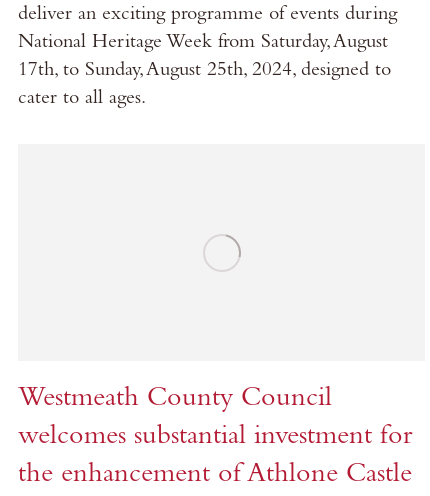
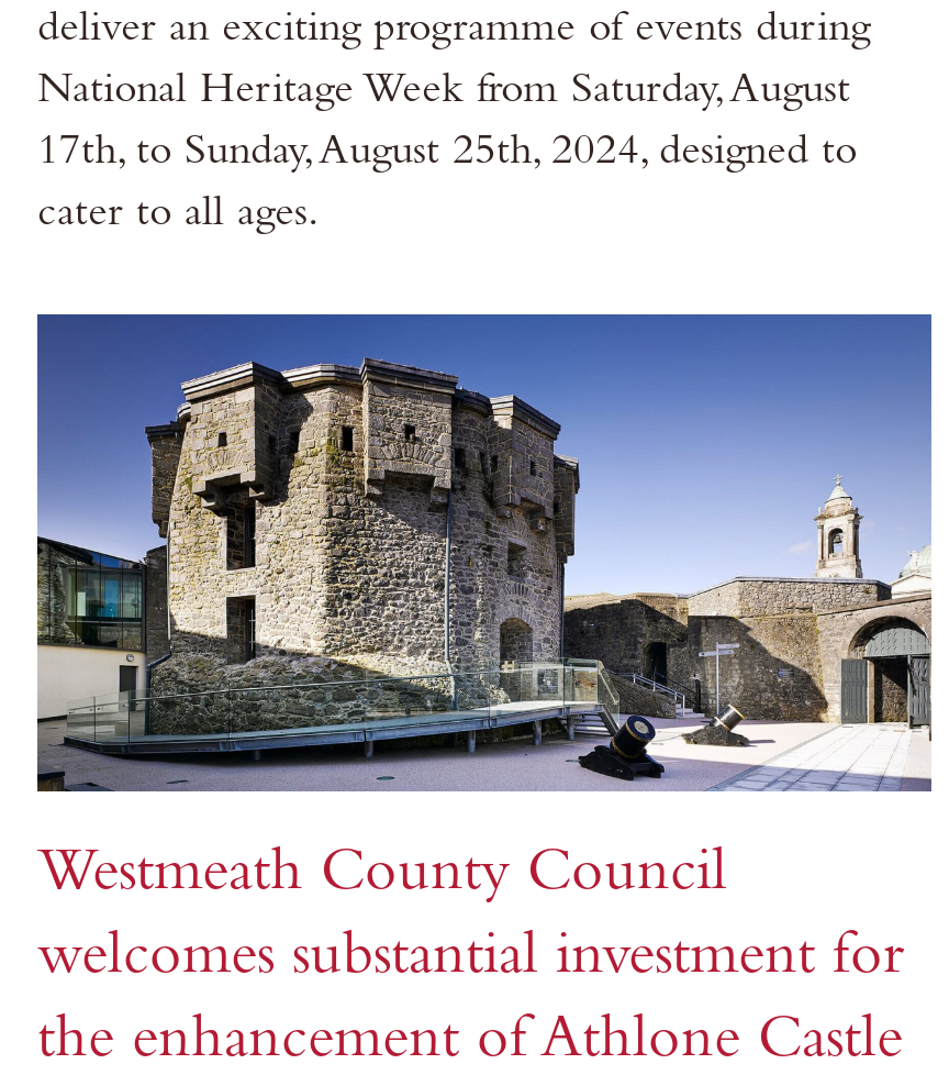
+ [image]
